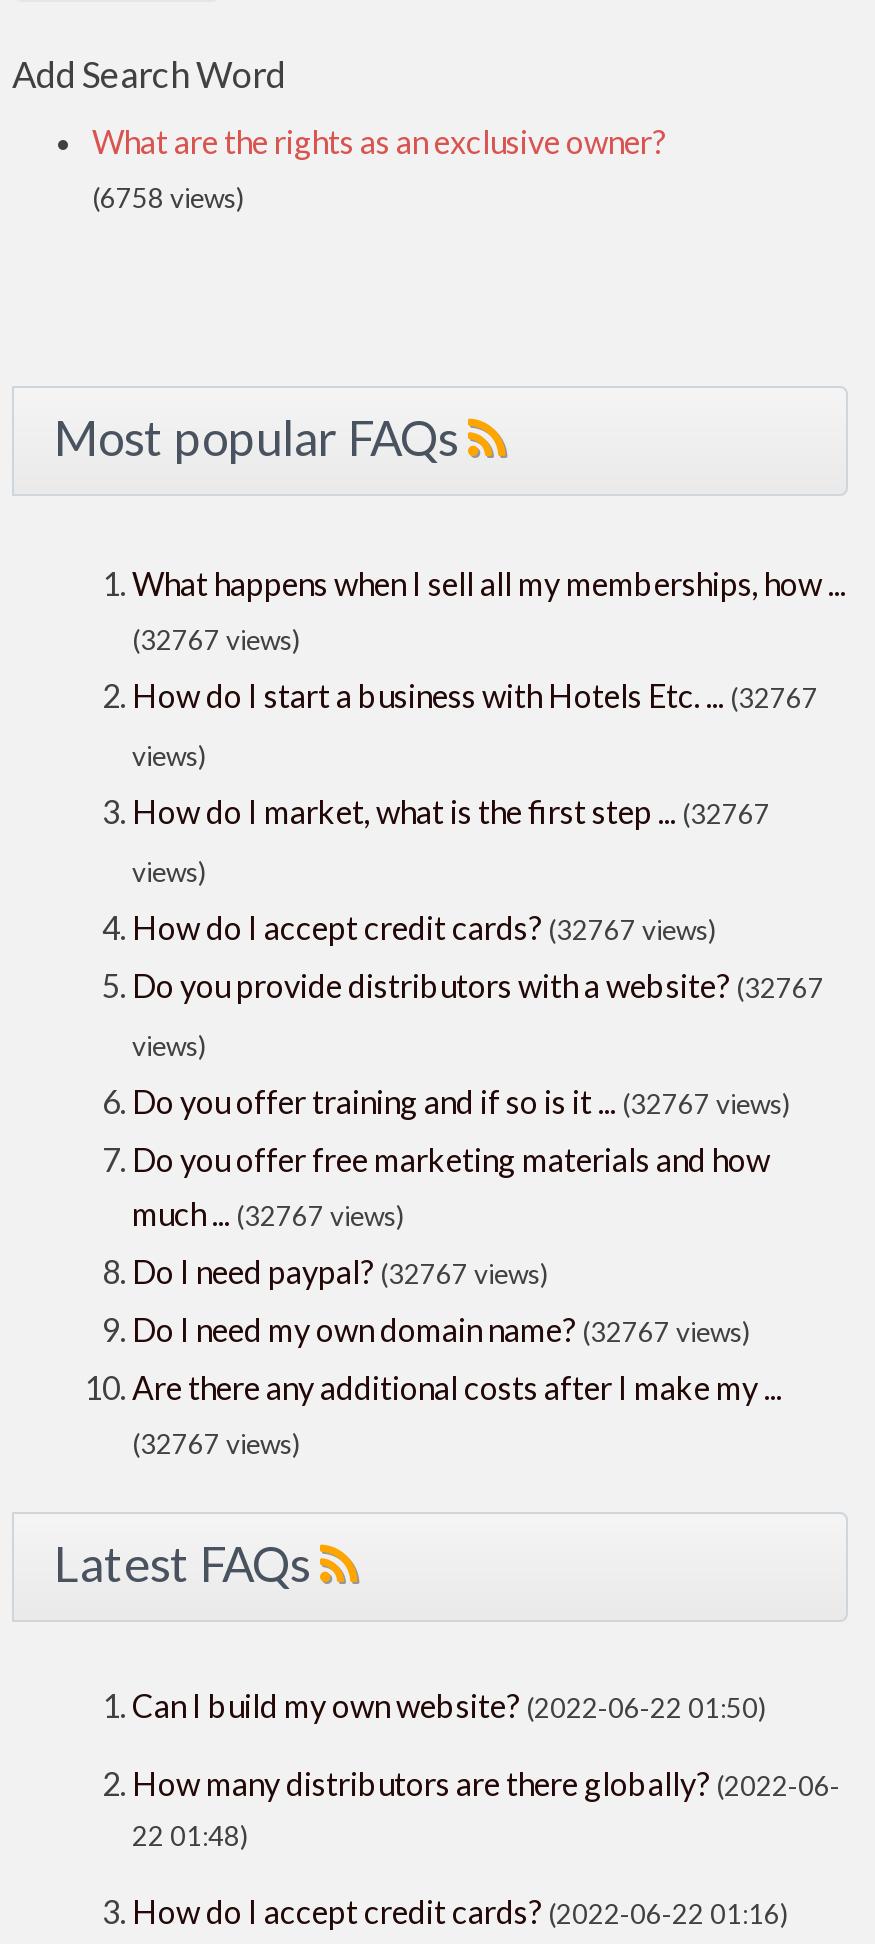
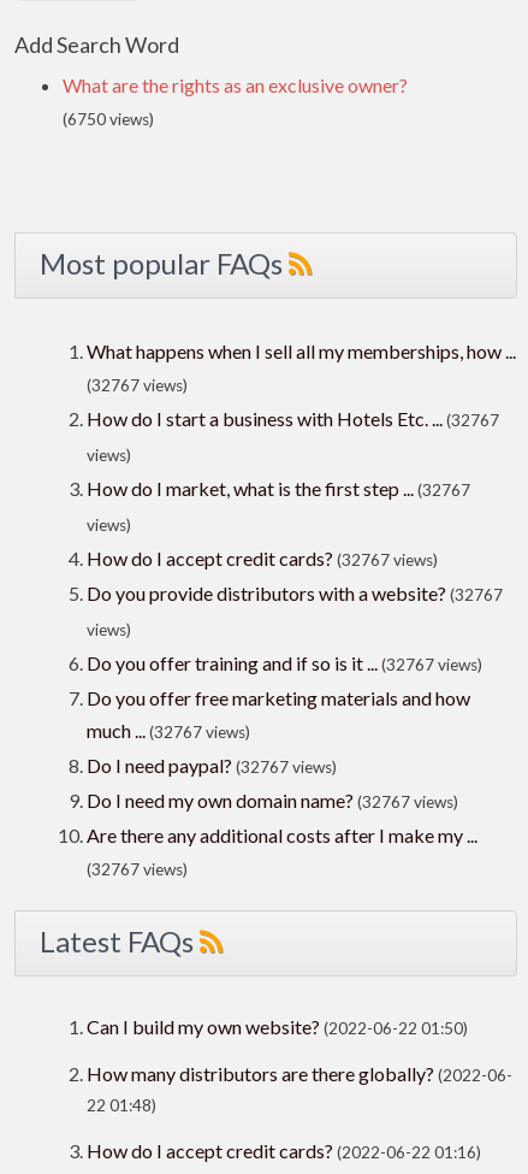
- (6758 views)
+ (6750 views)
